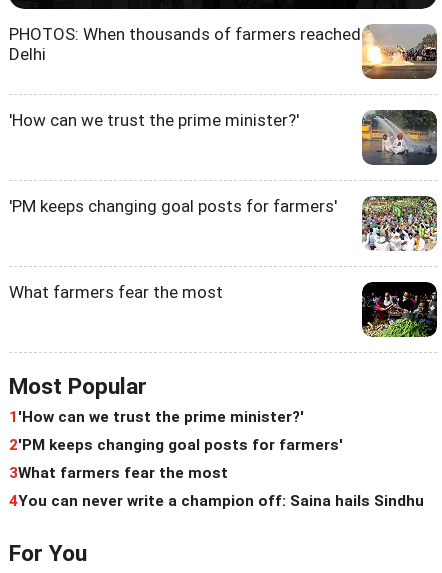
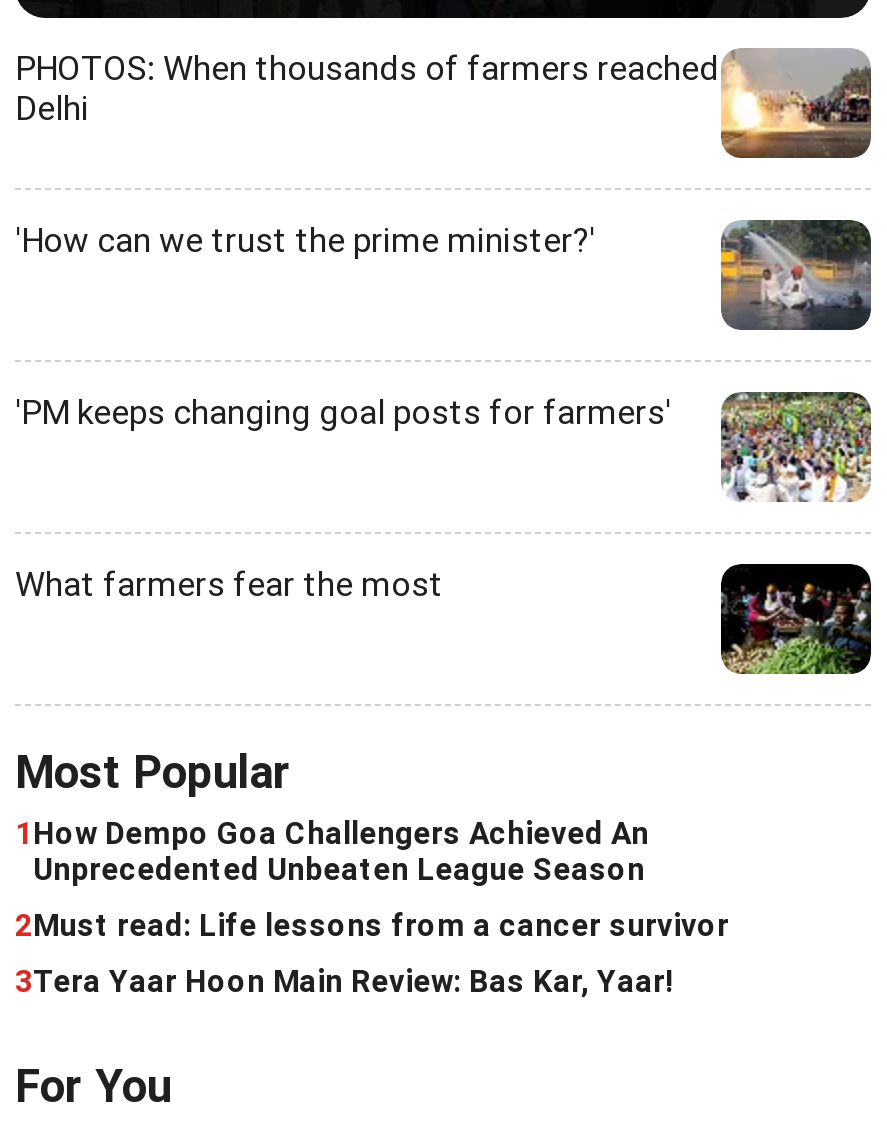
- 1 'How can we trust the prime minister?'
- 2'PM keeps changing goal posts for farmers'
- 3What farmers fear the most
- 4You can never write a champion off: Saina hails Sindhu
+ 1 How Dempo Goa Challengers Achieved An
+ Unprecedented Unbeaten League Season
+ 2Must read: Life lessons from a cancer survivor
+ 3Tera Yaar Hoon Main Review: Bas Kar, Yaar!
